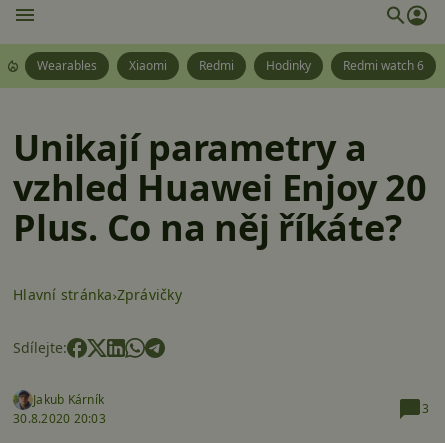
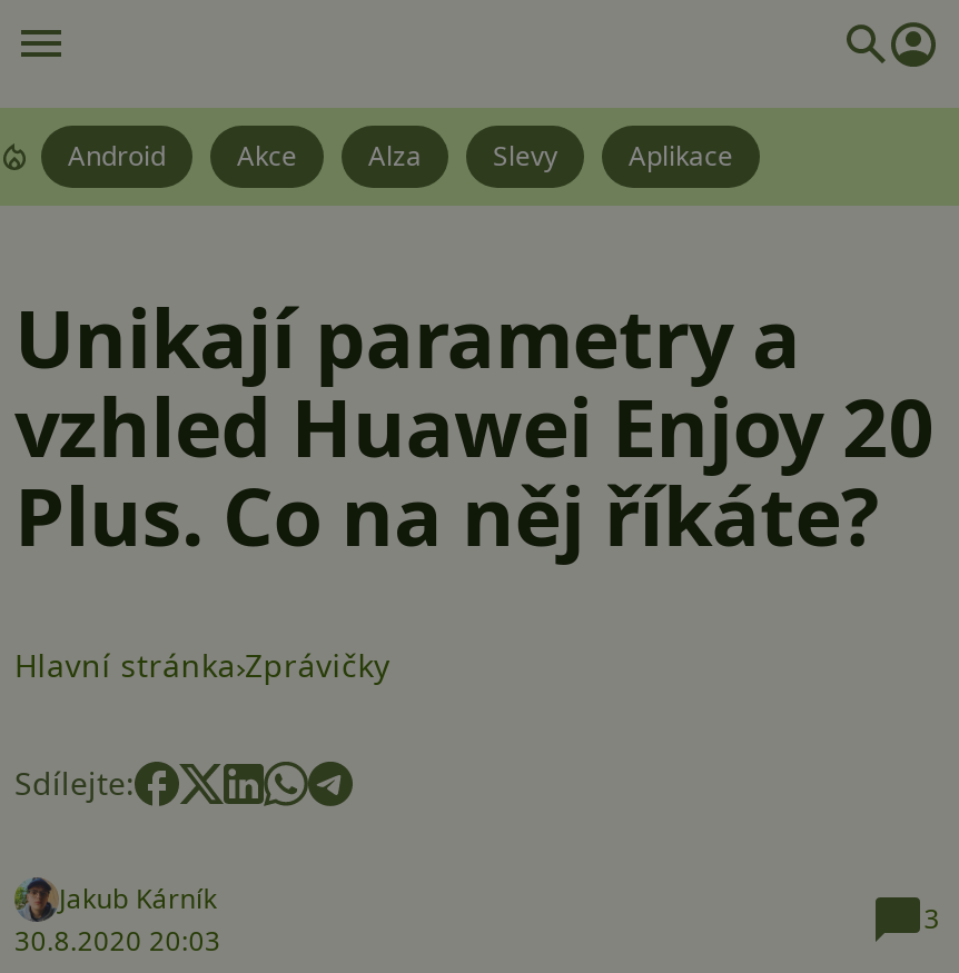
- Wearables
- Xiaomi
- Redmi
- Hodinky
- Redmi watch 6
+ Android
+ Akce
+ Alza
+ Slevy
+ Aplikace
